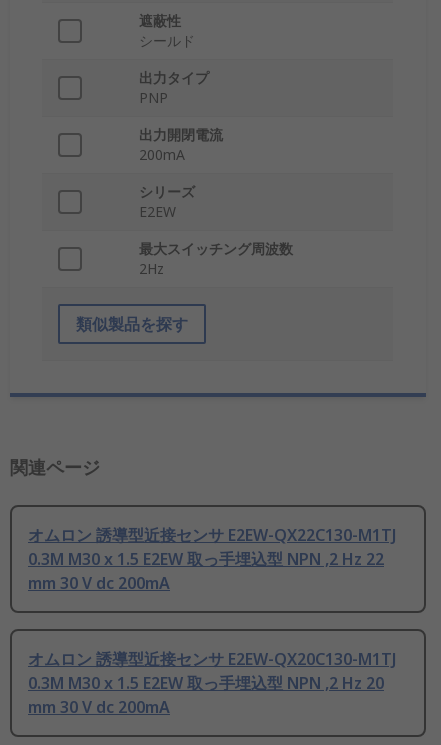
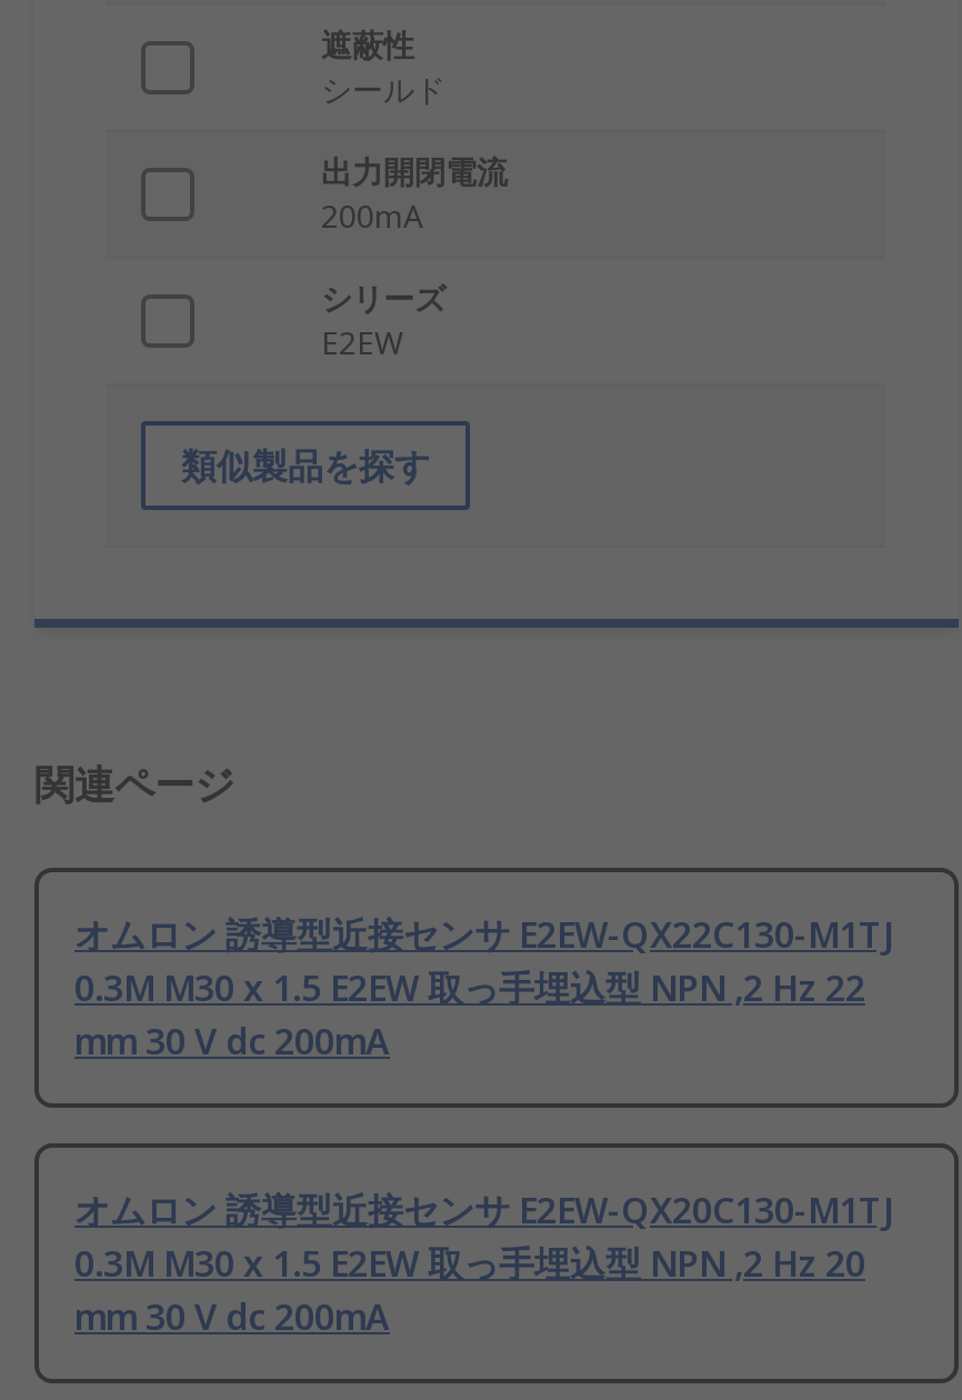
- 出力タイプ
- PNP

- 最大スイッチング周波数
- 2Hz
